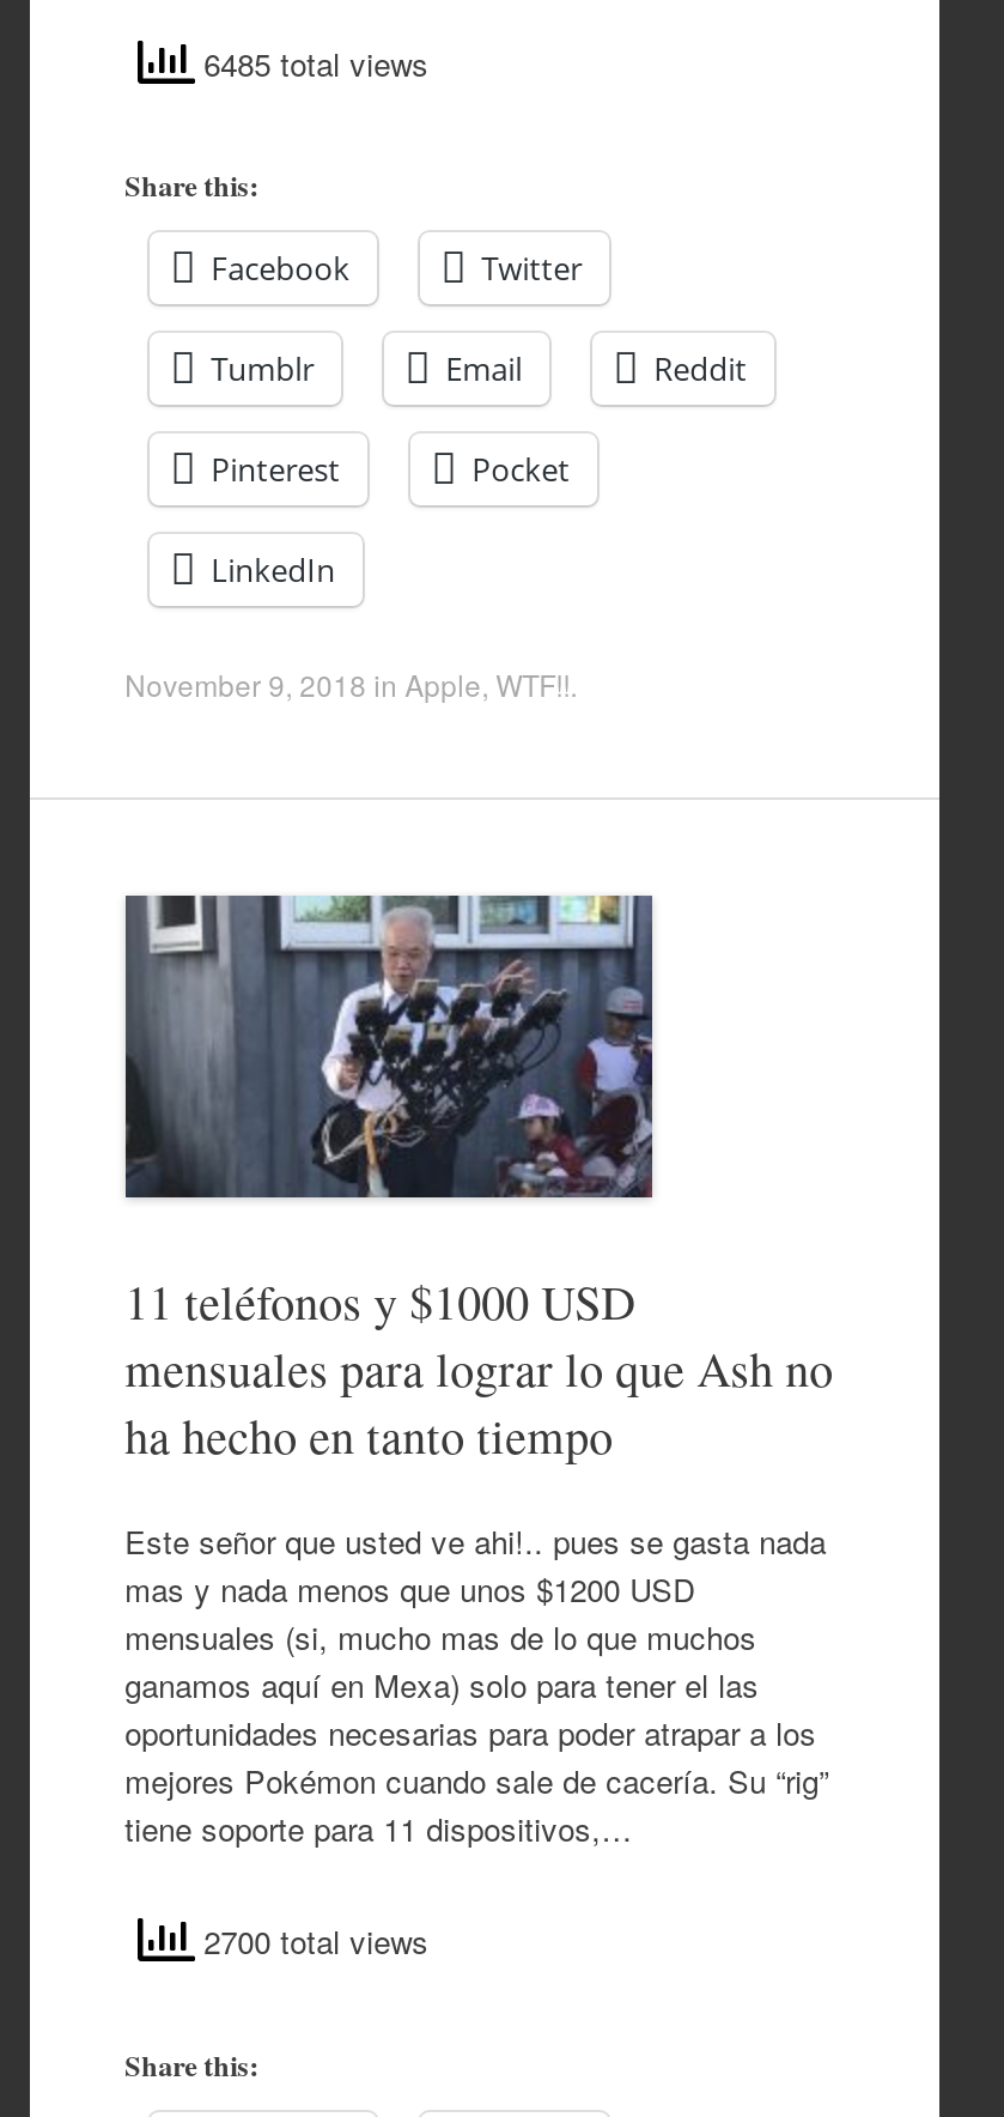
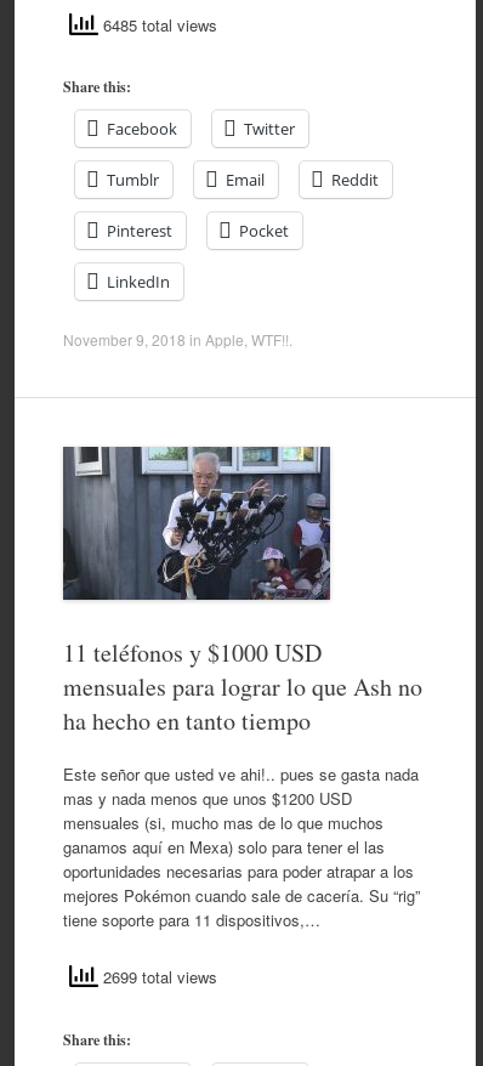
- 2700 total views
+ 2699 total views
